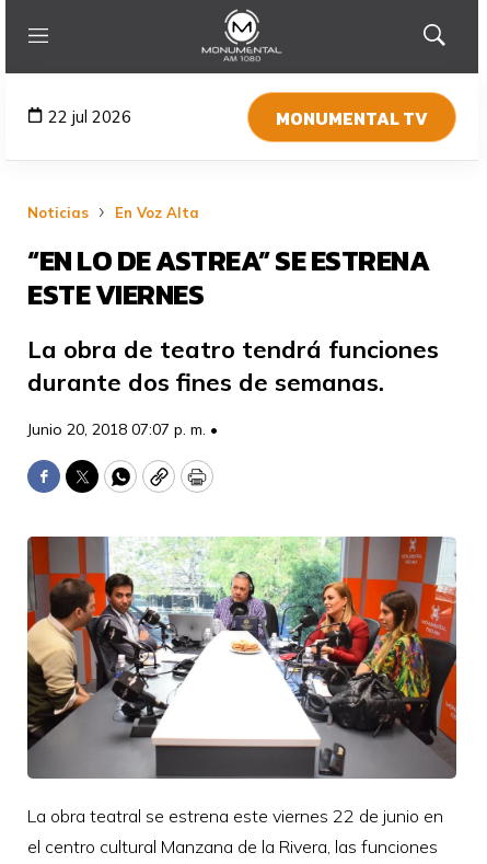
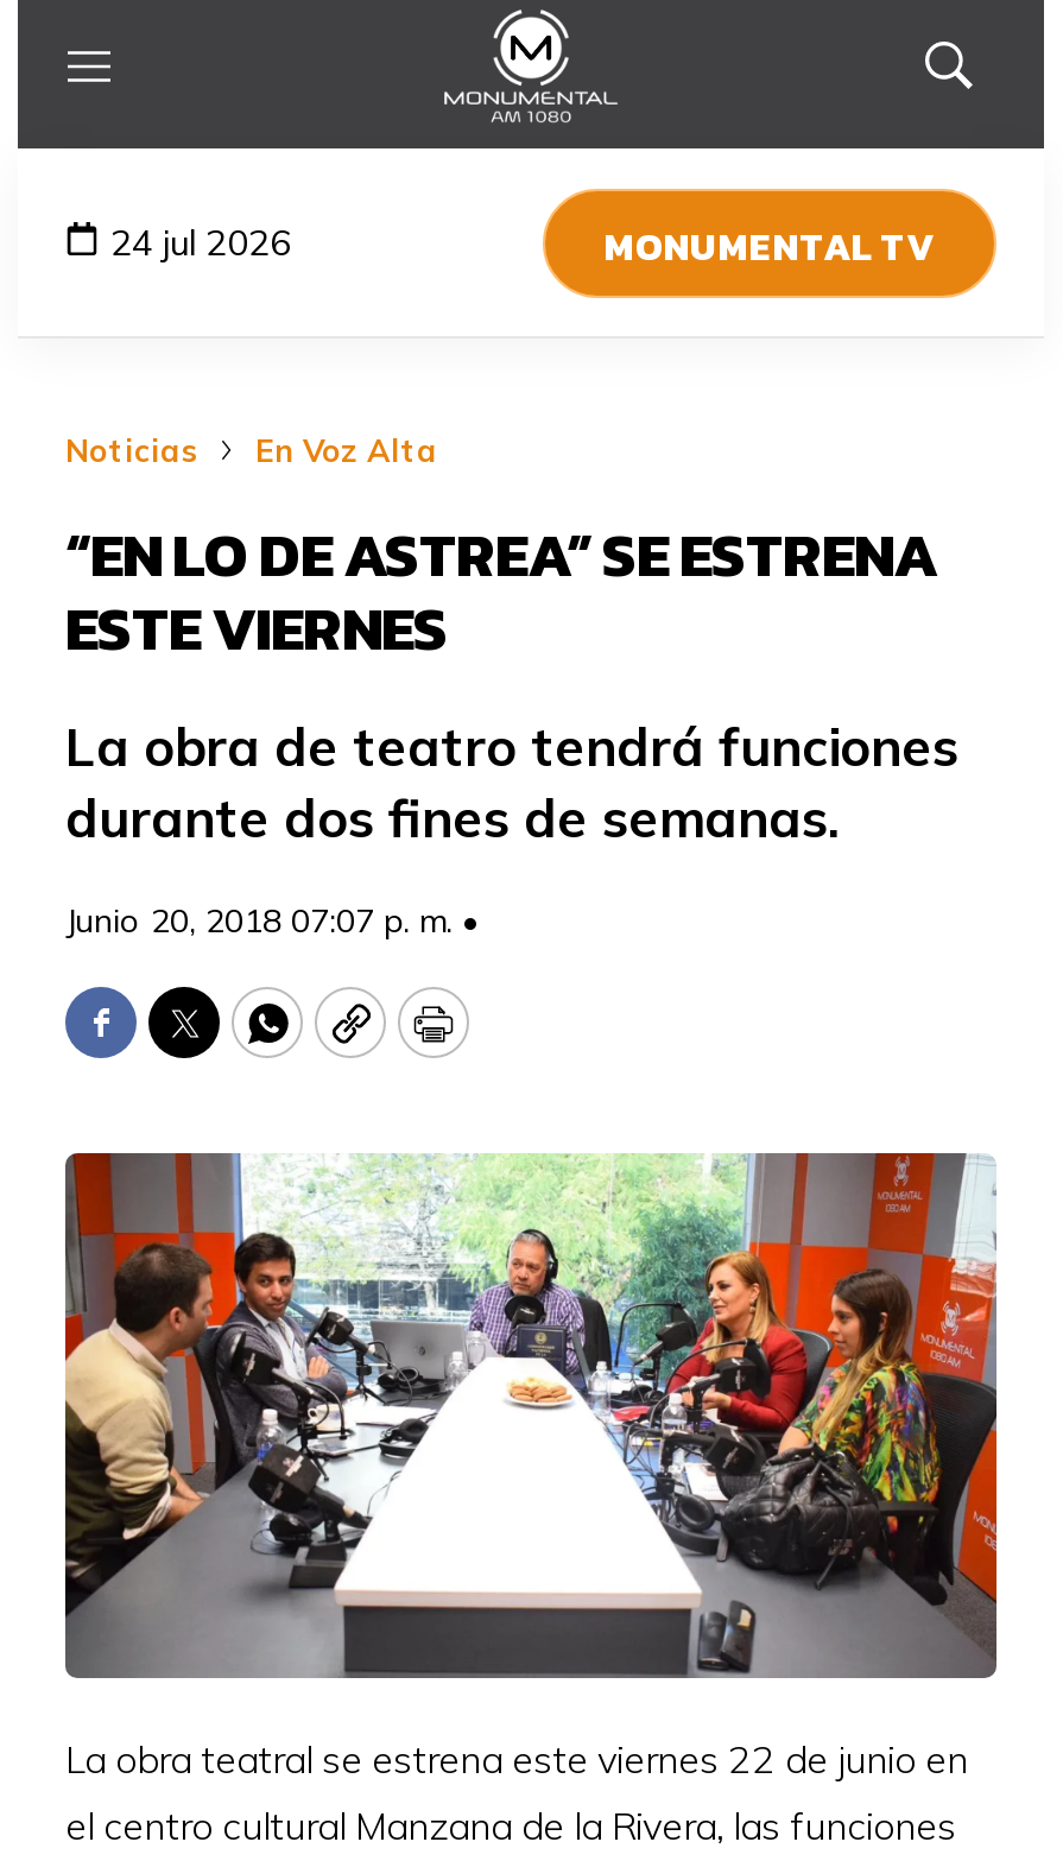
- 22 jul 2026
+ 24 jul 2026
